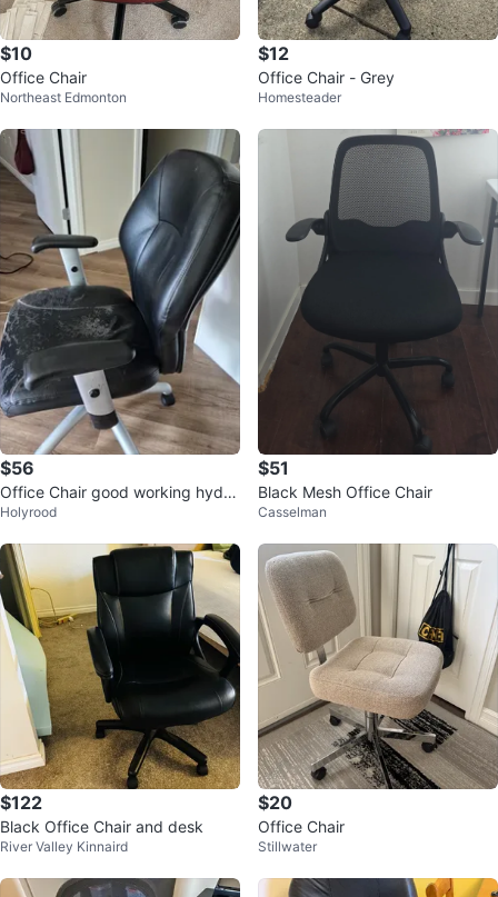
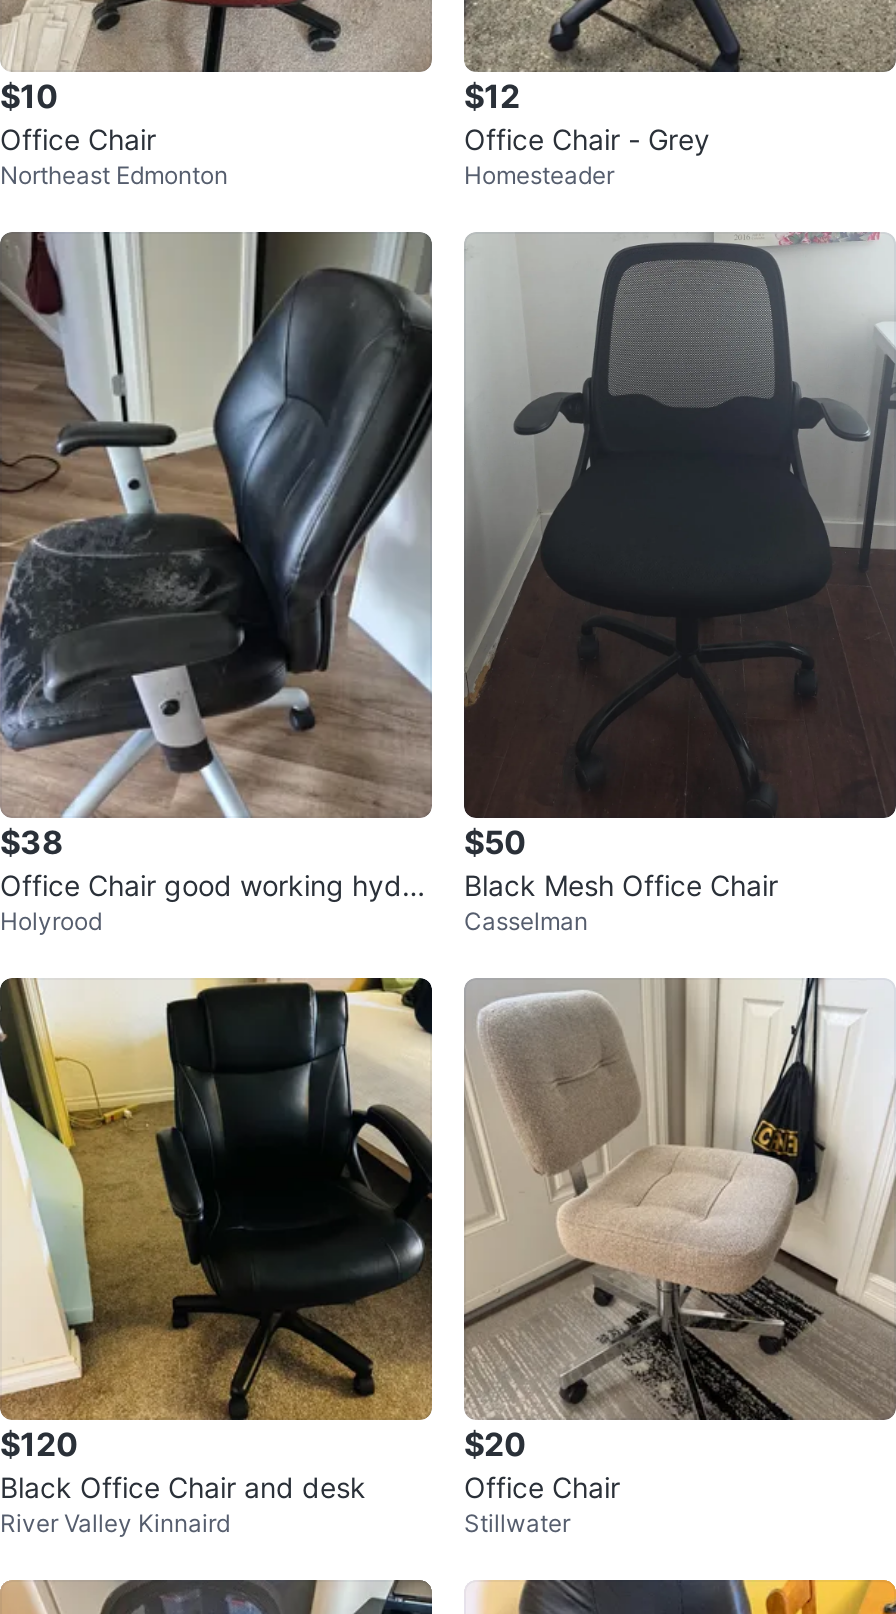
- $56
+ $38

- $51
+ $50

- $122
+ $120
